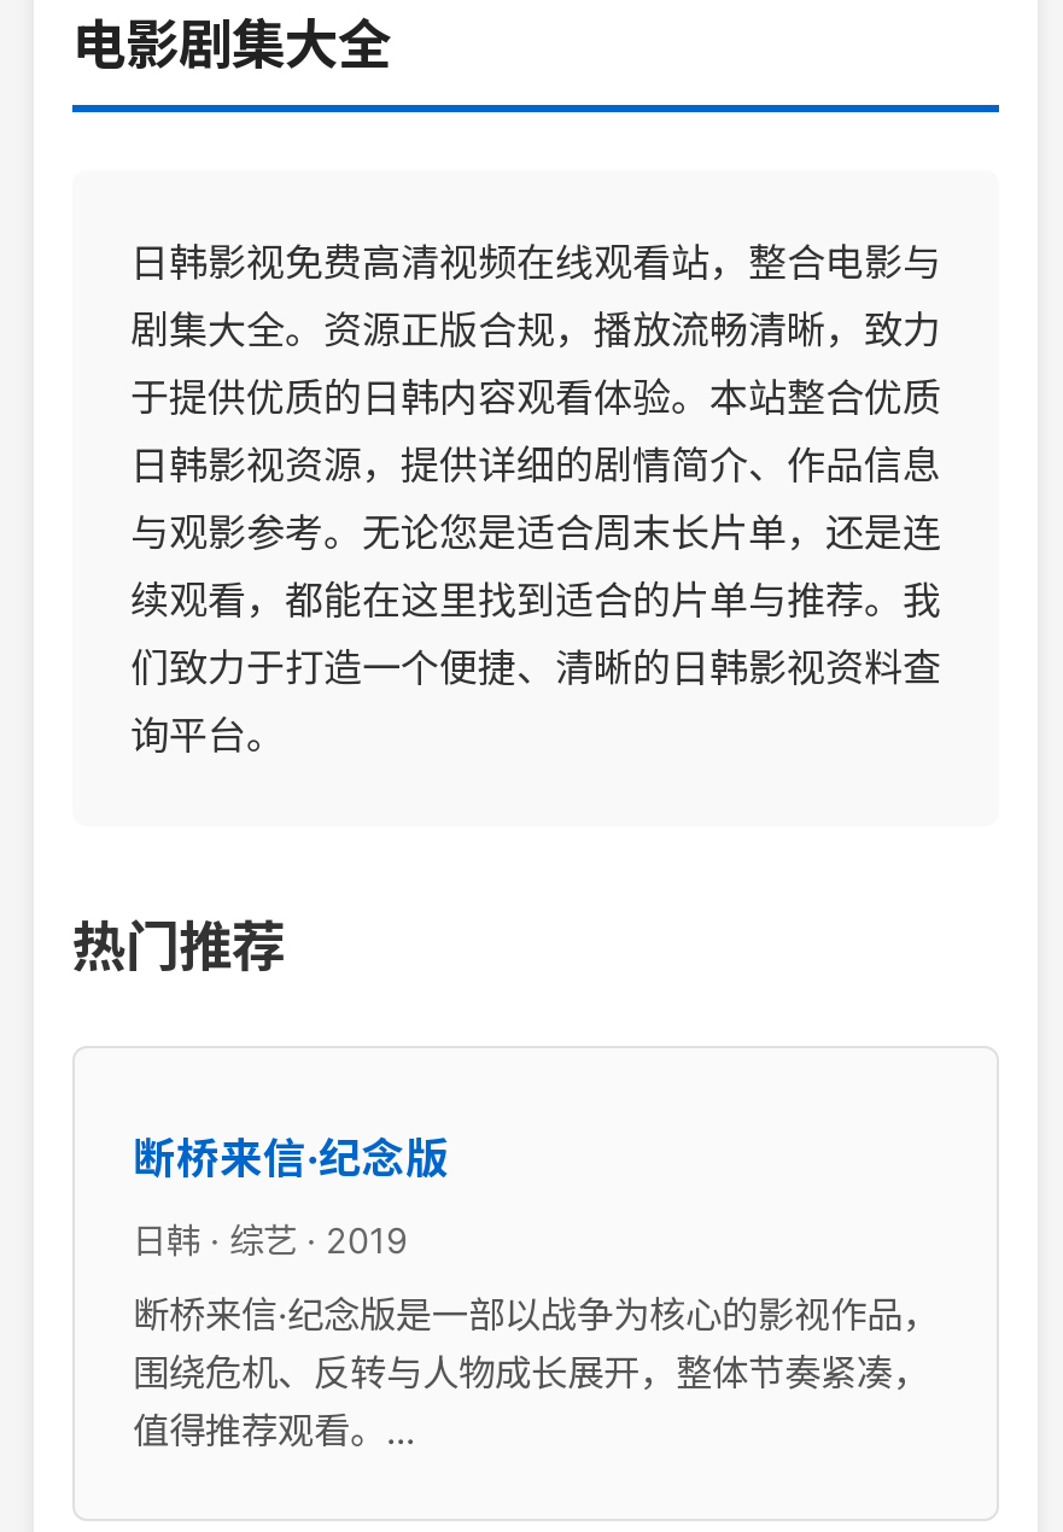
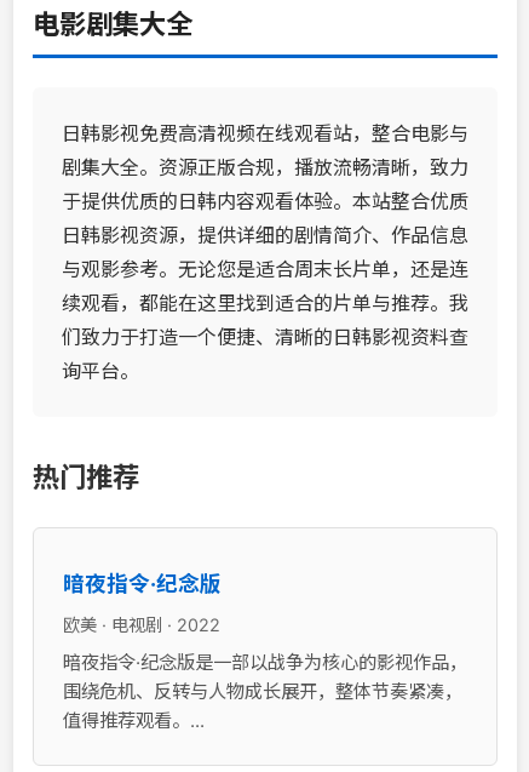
- 断桥来信·纪念版
+ 暗夜指令·纪念版

- 日韩 · 综艺 · 2019
+ 欧美 · 电视剧 · 2022

- 断桥来信·纪念版是一部以战争为核心的影视作品，
+ 暗夜指令·纪念版是一部以战争为核心的影视作品，
